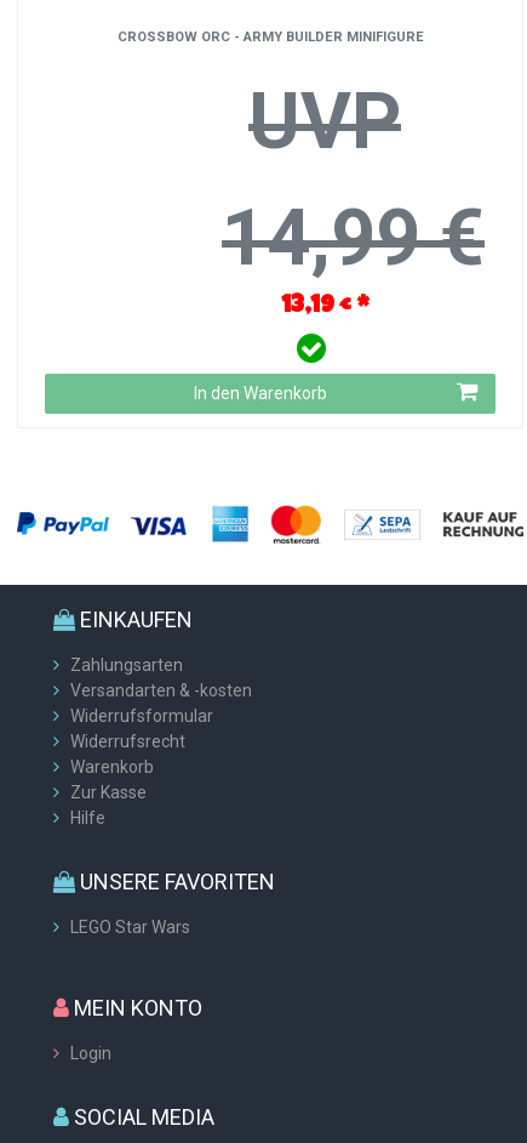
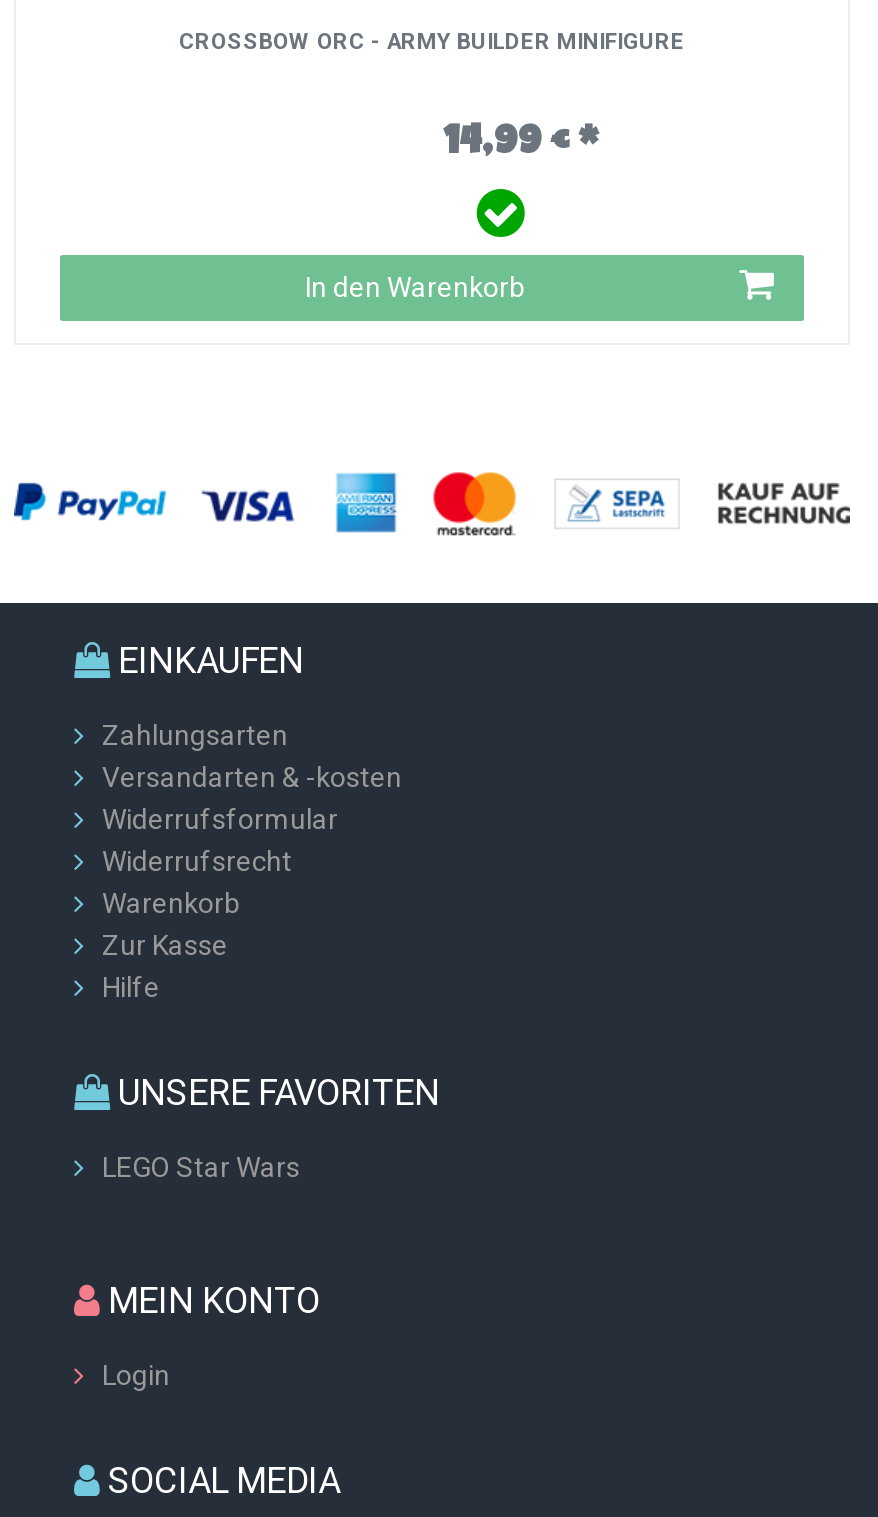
- UVP
- 14,99 €
- 13,19 € *
+ 14,99 € *
